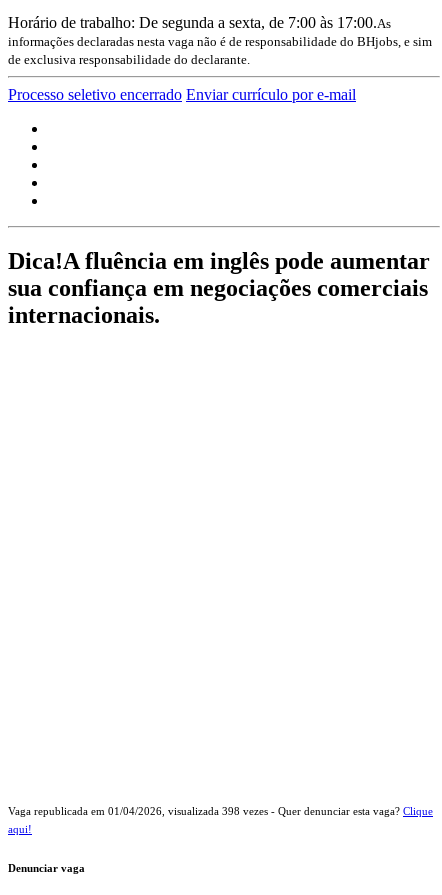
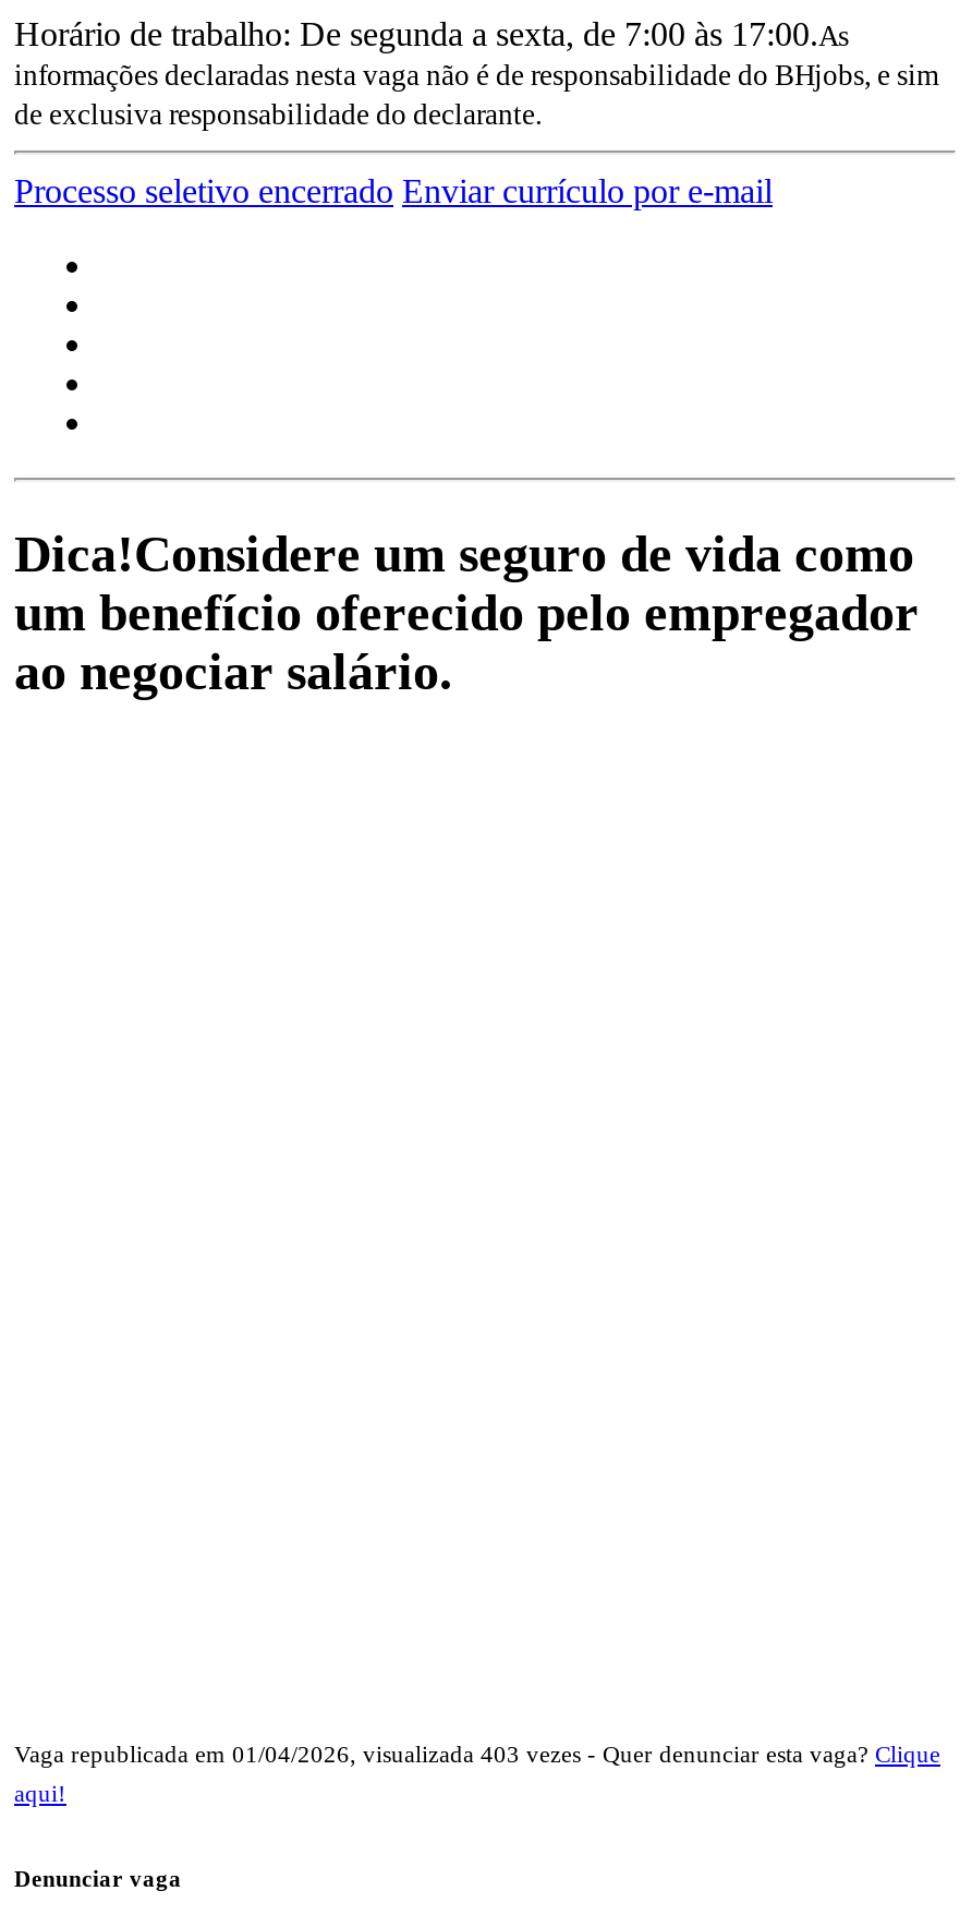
- Dica!A fluência em inglês pode aumentar
- sua confiança em negociações comerciais
- internacionais.
+ Dica!Considere um seguro de vida como
+ um benefício oferecido pelo empregador
+ ao negociar salário.

- Vaga republicada em 01/04/2026, visualizada 398 vezes - Quer denunciar esta vaga? Clique
+ Vaga republicada em 01/04/2026, visualizada 403 vezes - Quer denunciar esta vaga? Clique
